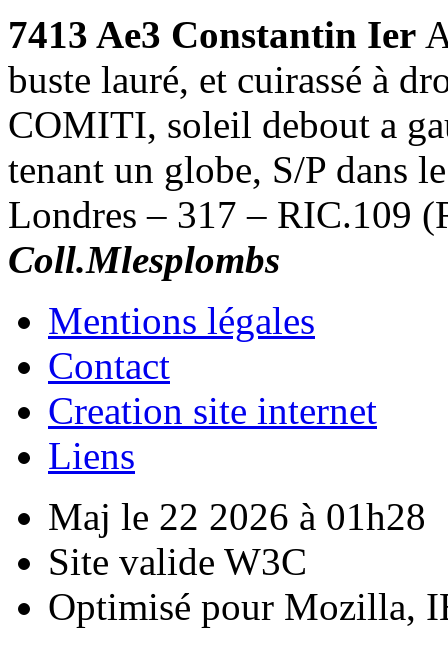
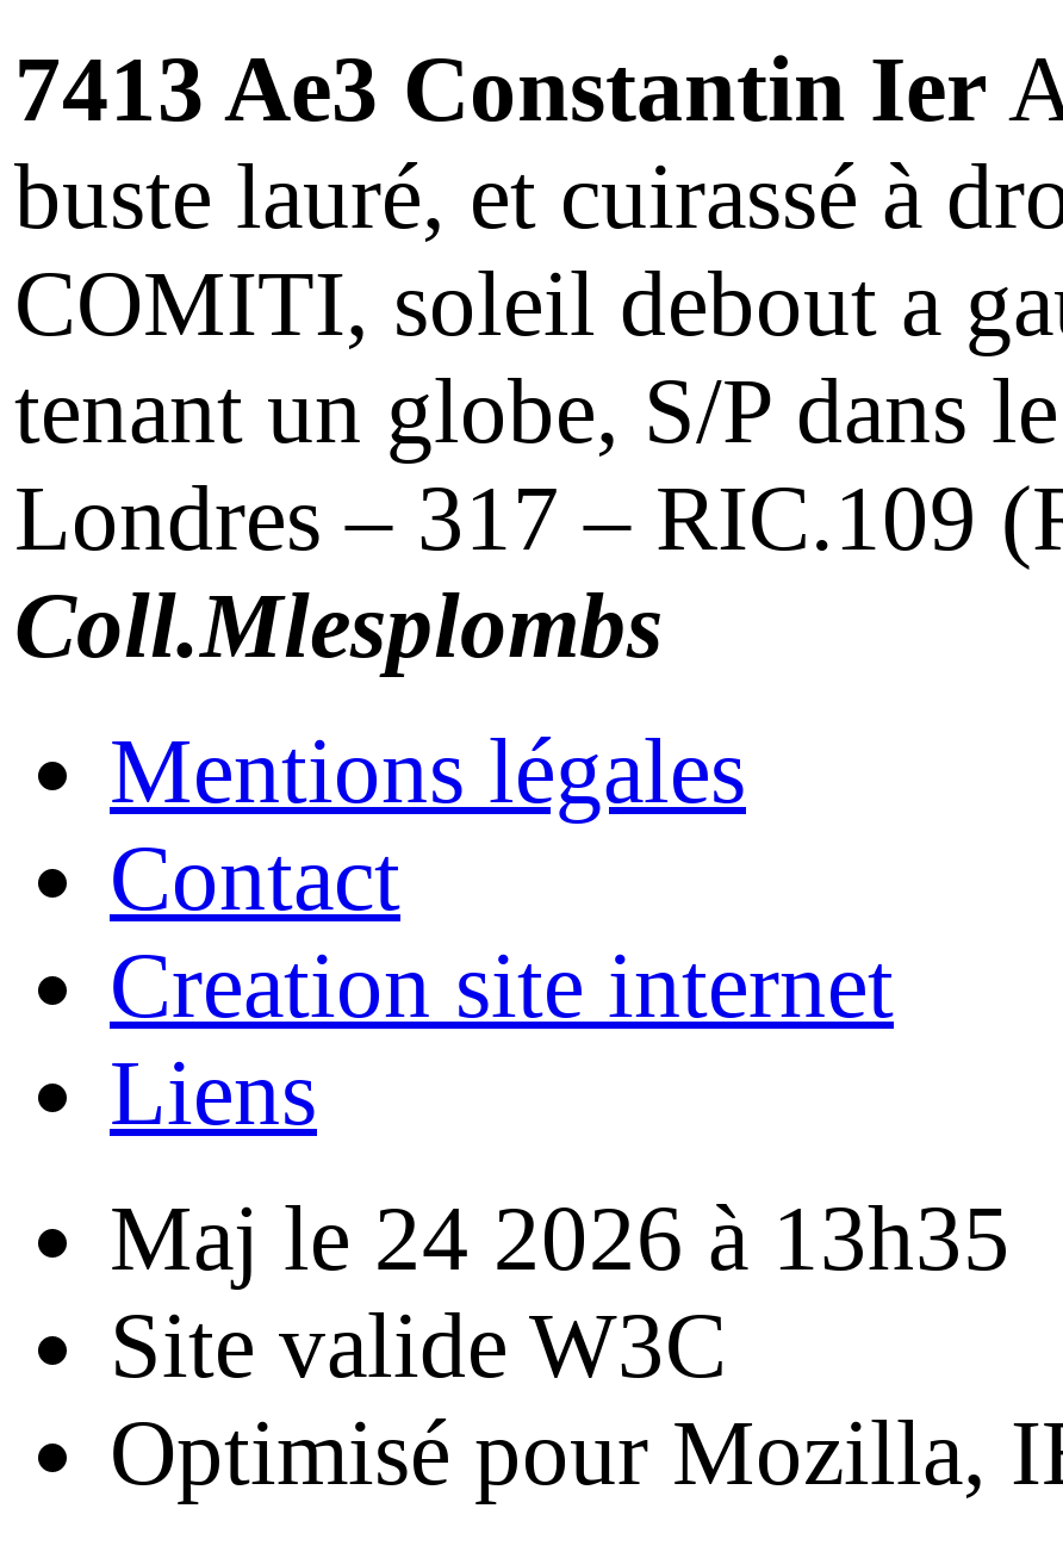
- Maj le 22 2026 à 01h28
+ Maj le 24 2026 à 13h35
